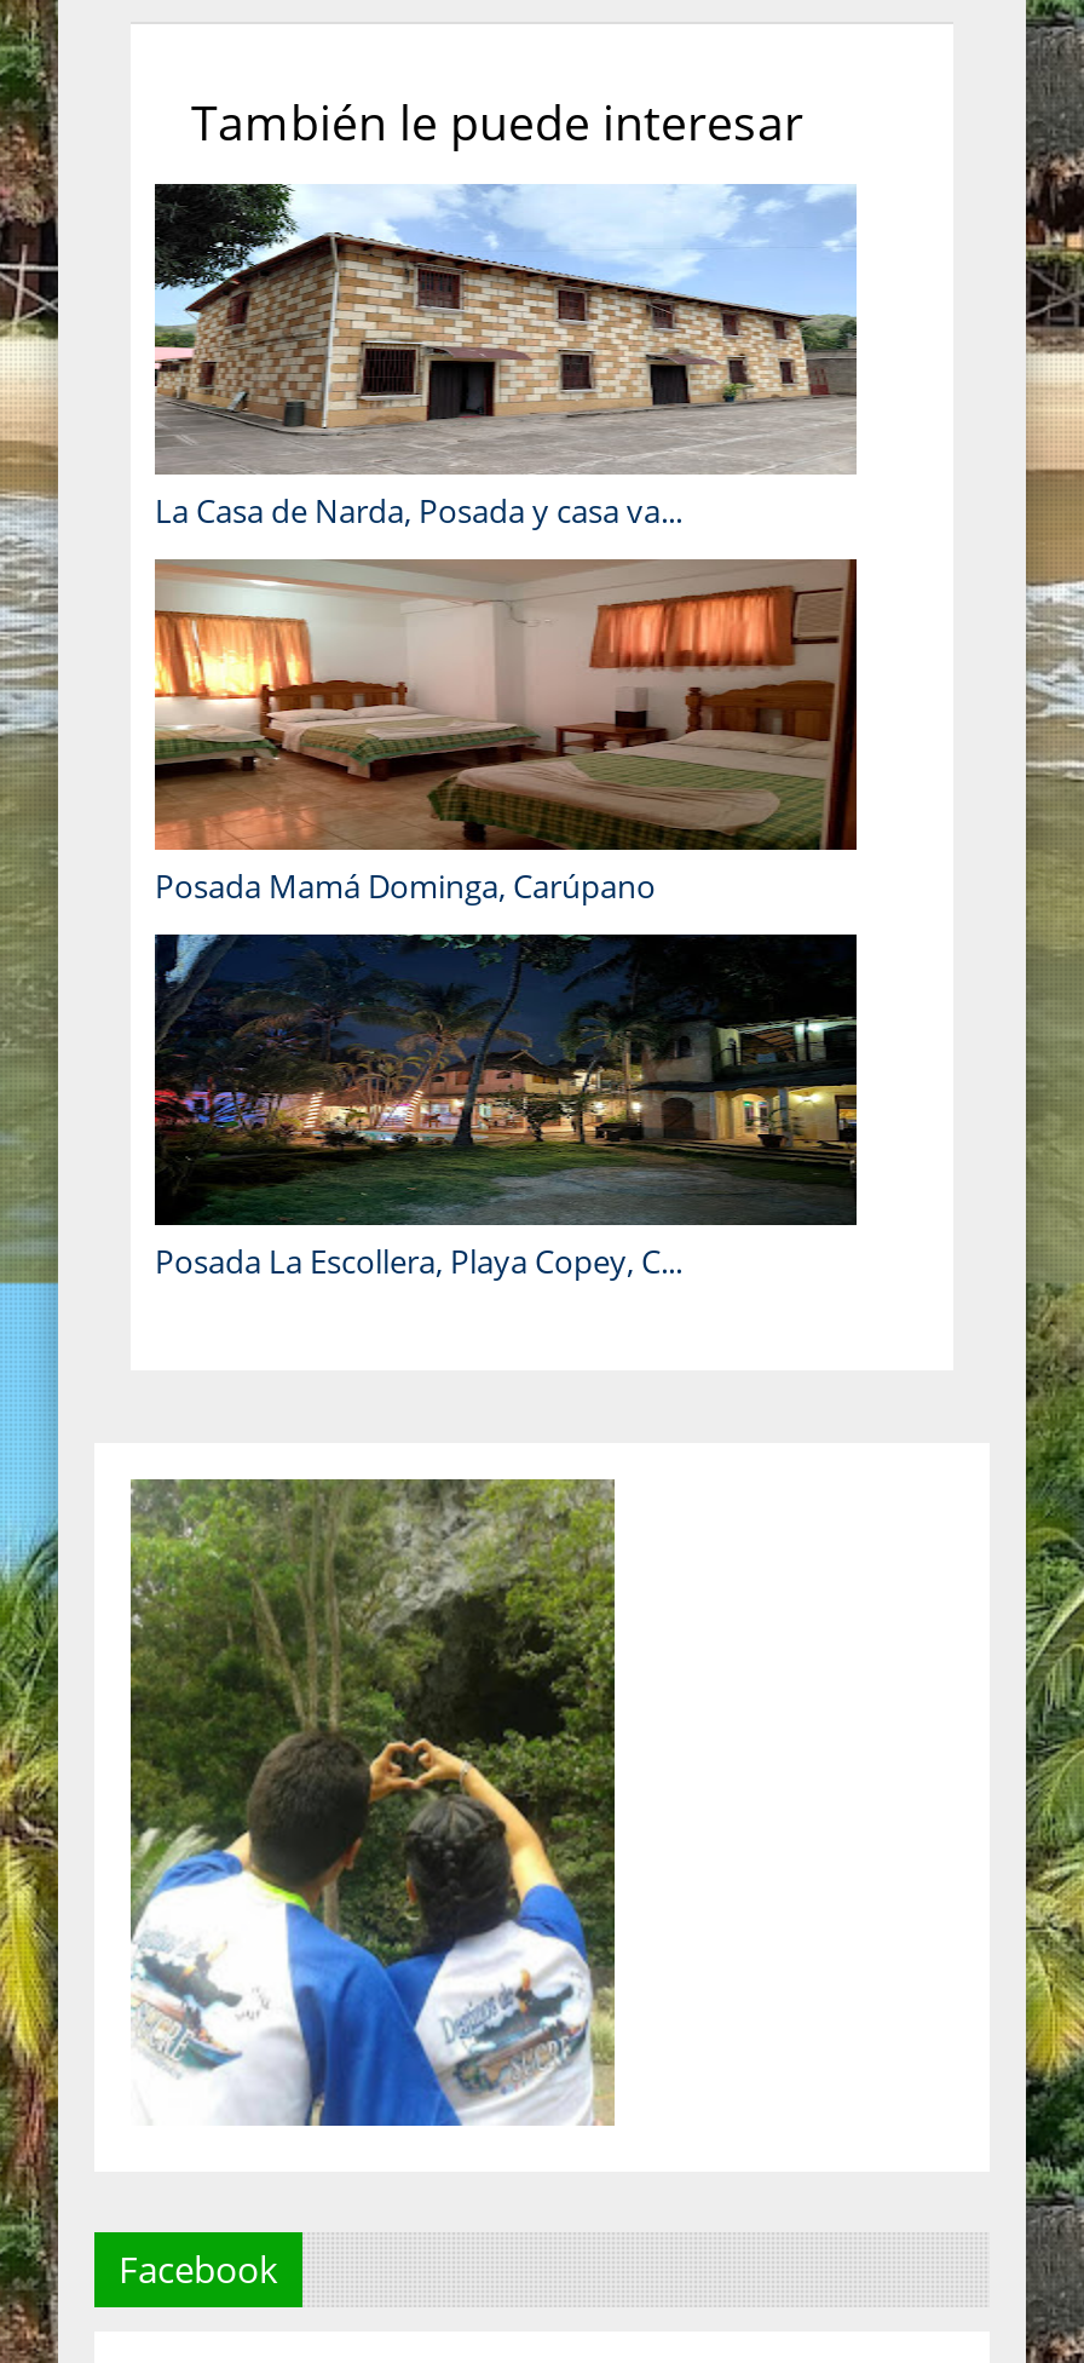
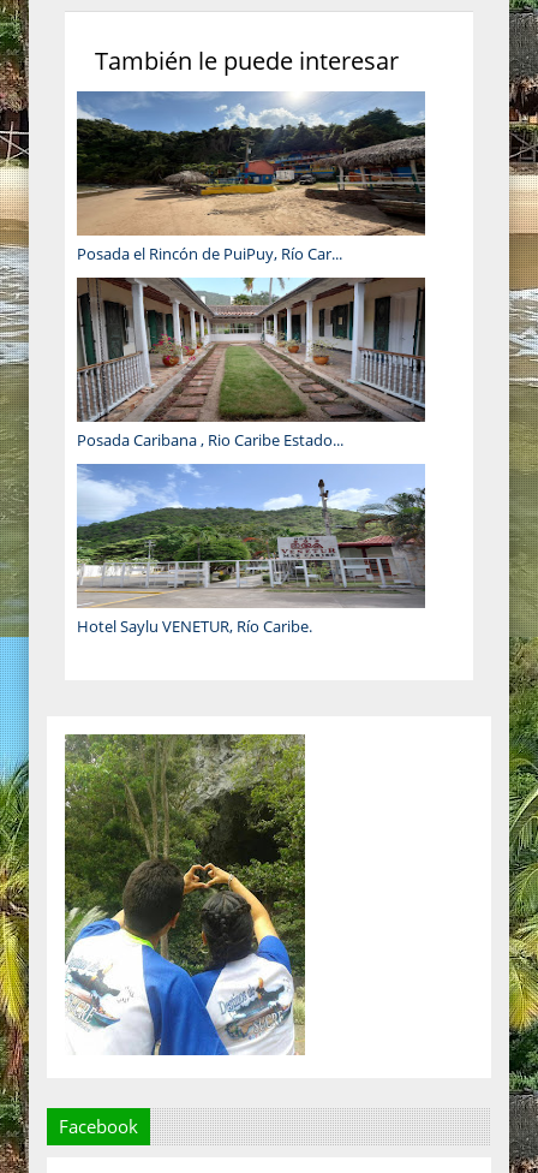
- [image]
- La Casa de Narda, Posada y casa va...
+ [image]
+ Posada el Rincón de PuiPuy, Río Car...

- [image]
- Posada Mamá Dominga, Carúpano
+ [image]
+ Posada Caribana , Rio Caribe Estado...

- [image]
- Posada La Escollera, Playa Copey, C...
+ [image]
+ Hotel Saylu VENETUR, Río Caribe.
